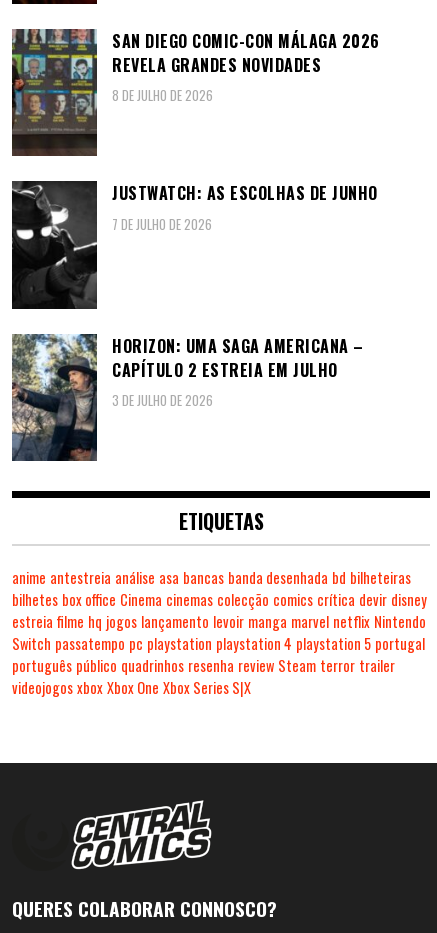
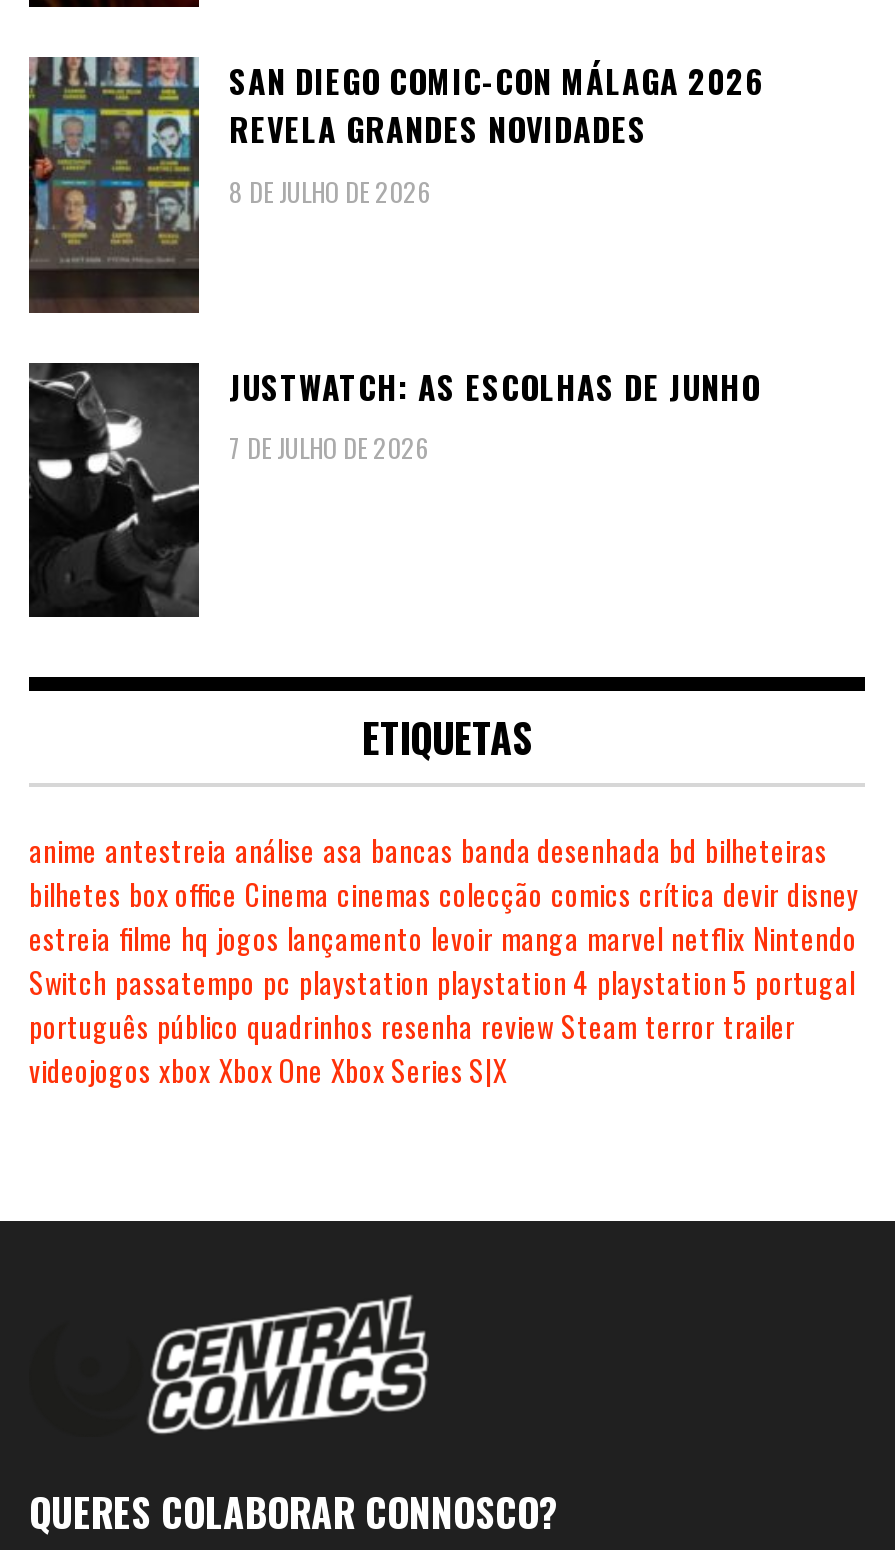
- [image]
- HORIZON: UMA SAGA AMERICANA –
- CAPÍTULO 2 ESTREIA EM JULHO
- 3 DE JULHO DE 2026
